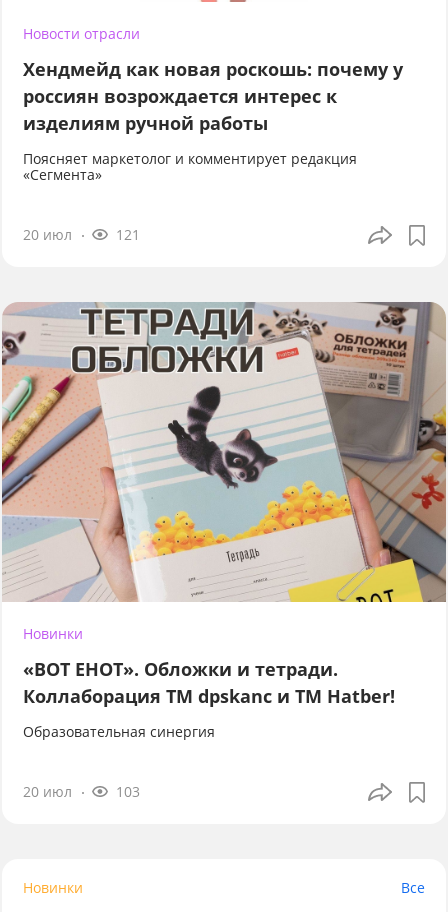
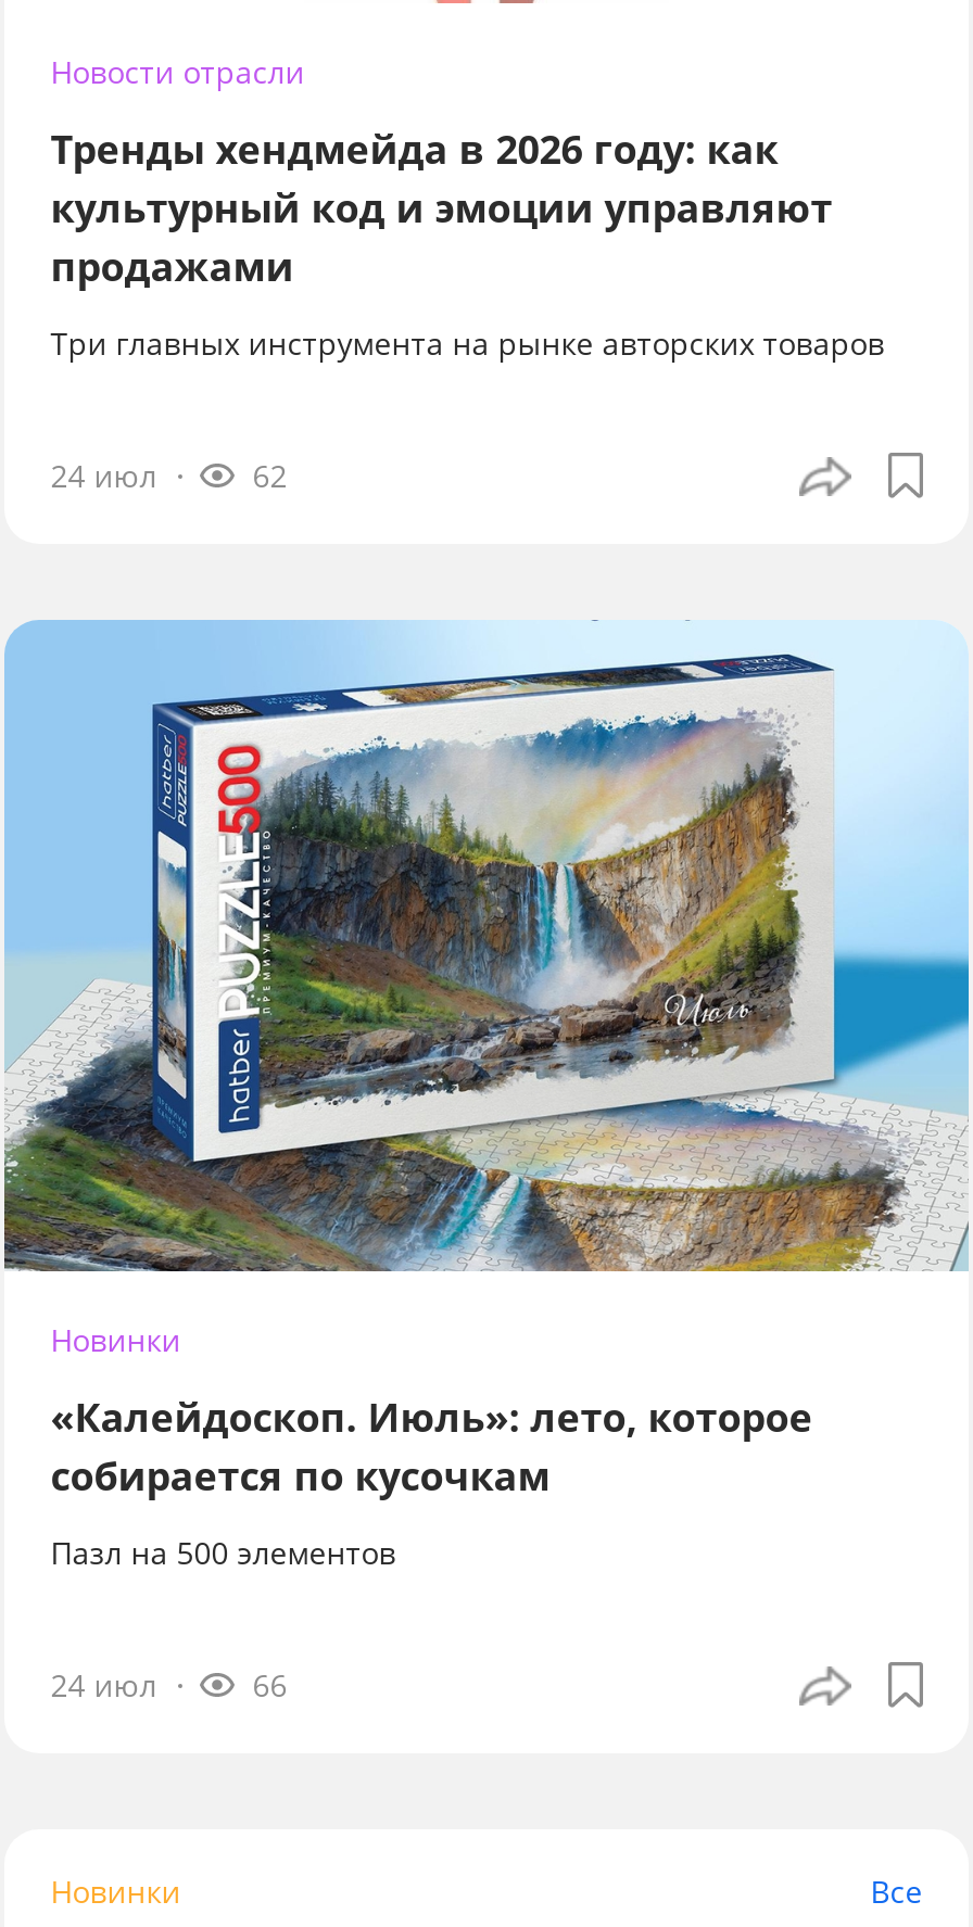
- Хендмейд как новая роскошь: почему у
- россиян возрождается интерес к
- изделиям ручной работы
+ Тренды хендмейда в 2026 году: как
+ культурный код и эмоции управляют
+ продажами

- Поясняет маркетолог и комментирует редакция
- «Сегмента»
+ Три главных инструмента на рынке авторских товаров

- 20 июл
- 121
+ 24 июл
+ 62

- [image]
+ [image]

- «ВОТ ЕНОТ». Обложки и тетради.
- Коллаборация TM dpskanc и ТМ Hatber!
+ «Калейдоскоп. Июль»: лето, которое
+ собирается по кусочкам

- Образовательная синергия
+ Пазл на 500 элементов

- 20 июл
- 103
+ 24 июл
+ 66
